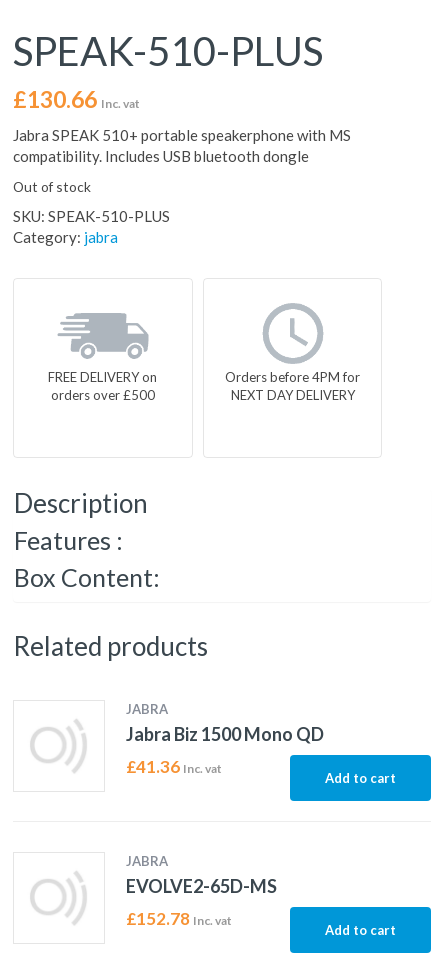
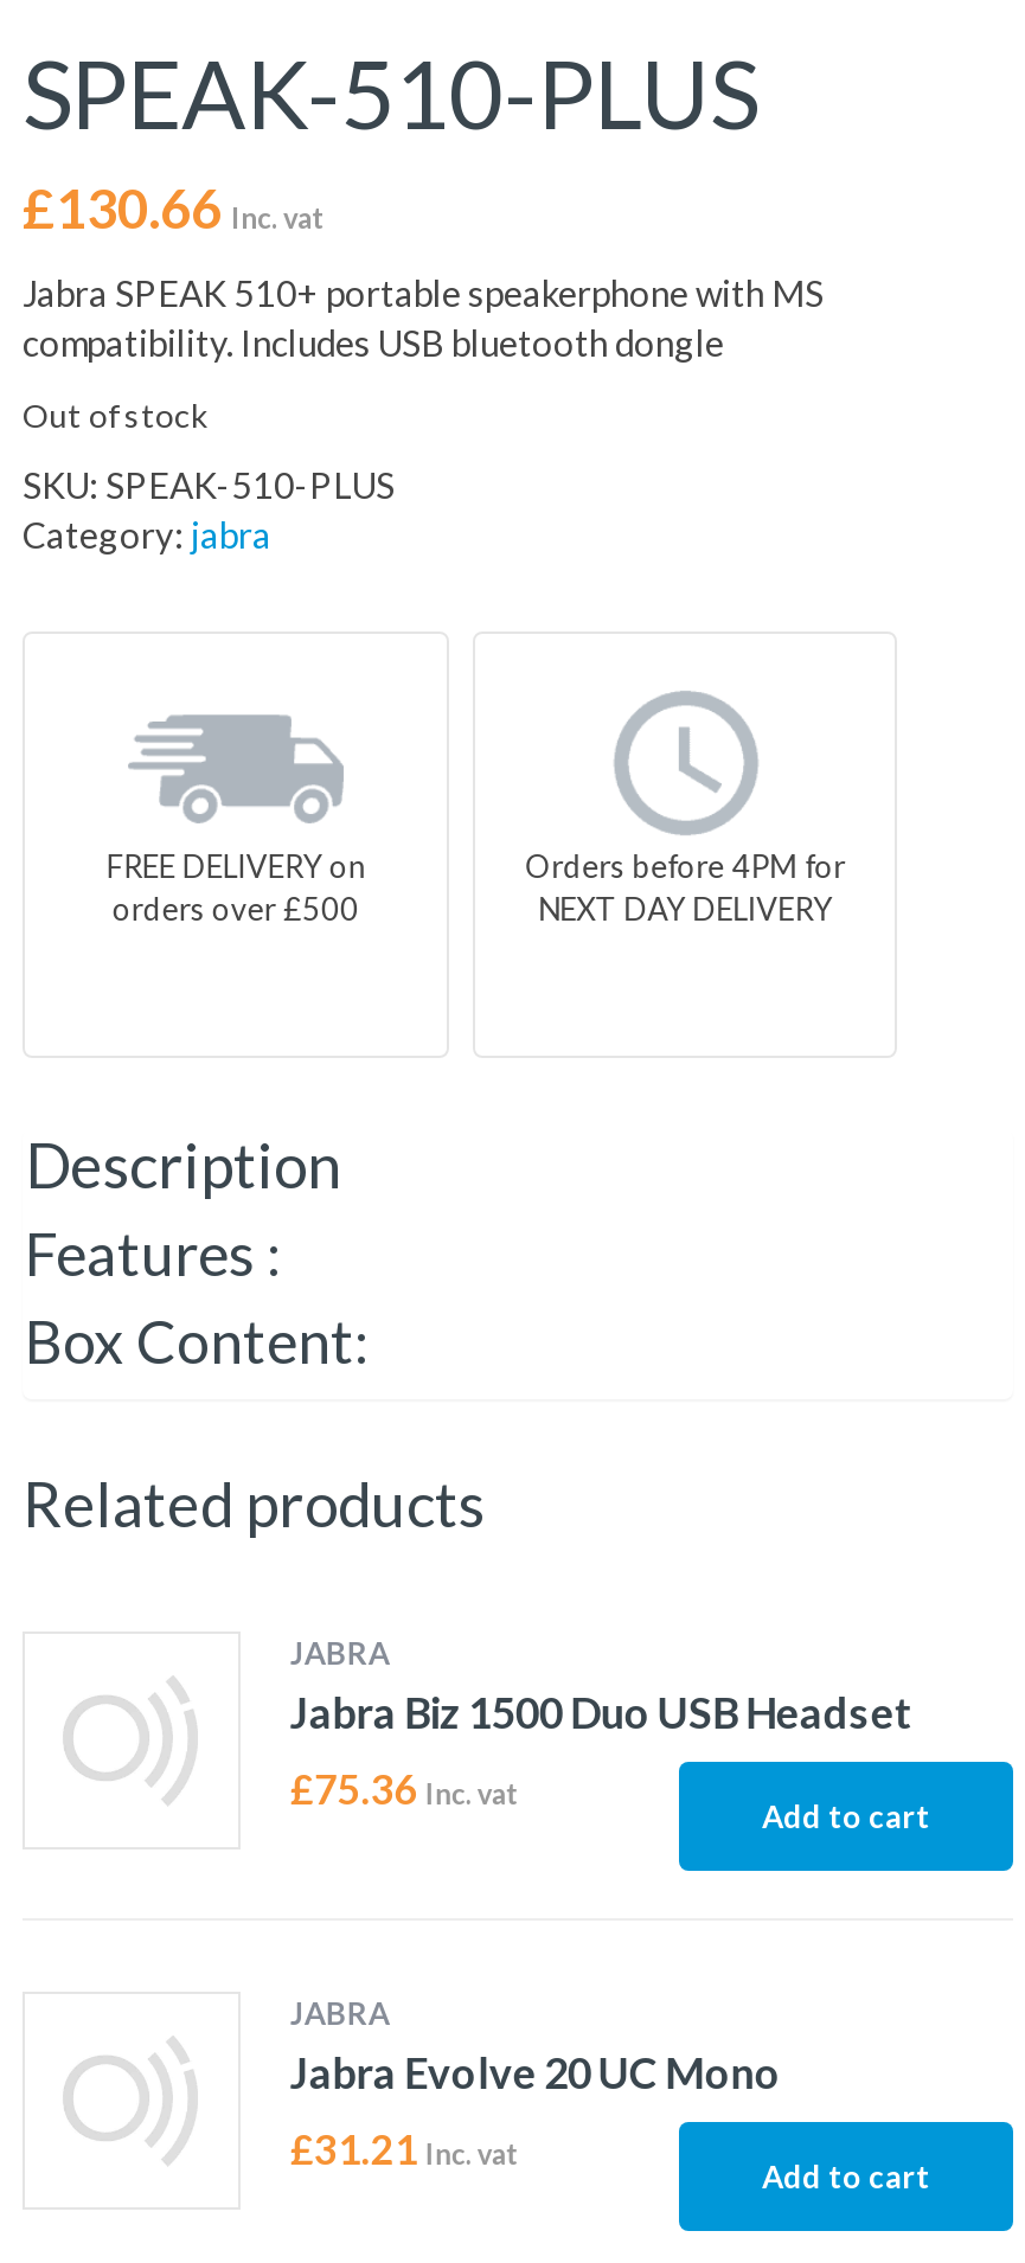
- Jabra Biz 1500 Mono QD
+ Jabra Biz 1500 Duo USB Headset

- £41.36 Inc. vat
+ £75.36 Inc. vat

- EVOLVE2-65D-MS
+ Jabra Evolve 20 UC Mono

- £152.78 Inc. vat
+ £31.21 Inc. vat
